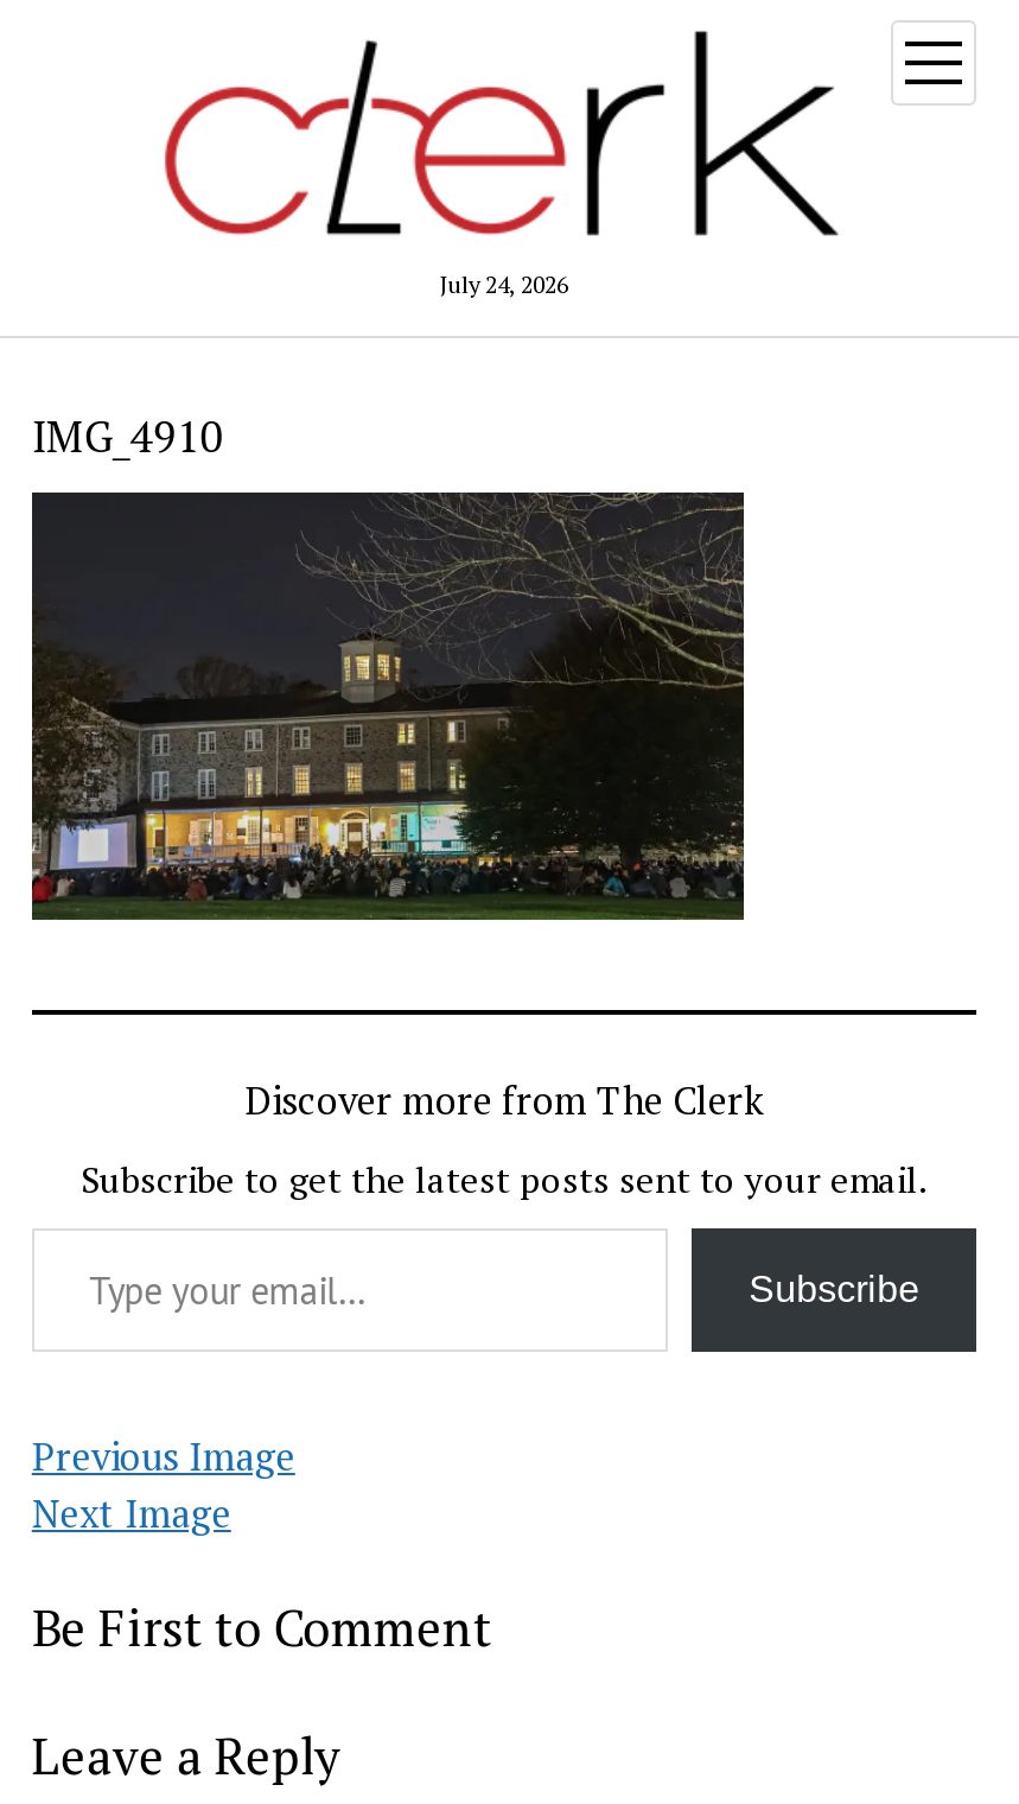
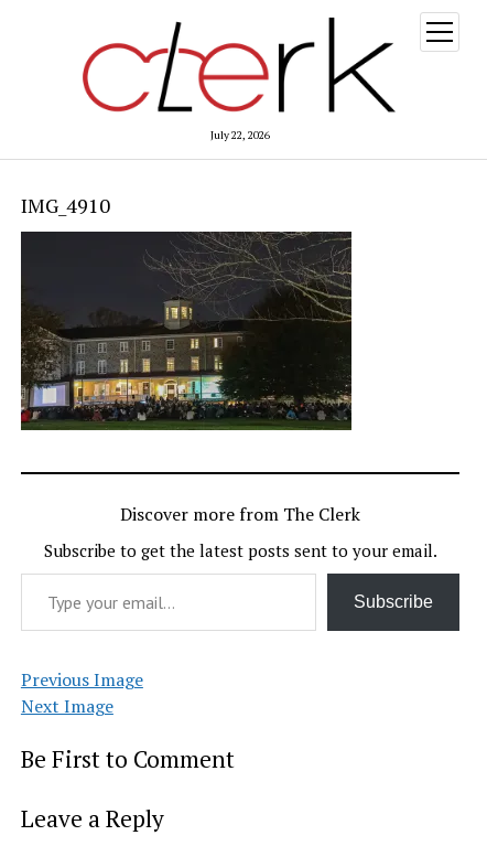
- July 24, 2026
+ July 22, 2026
